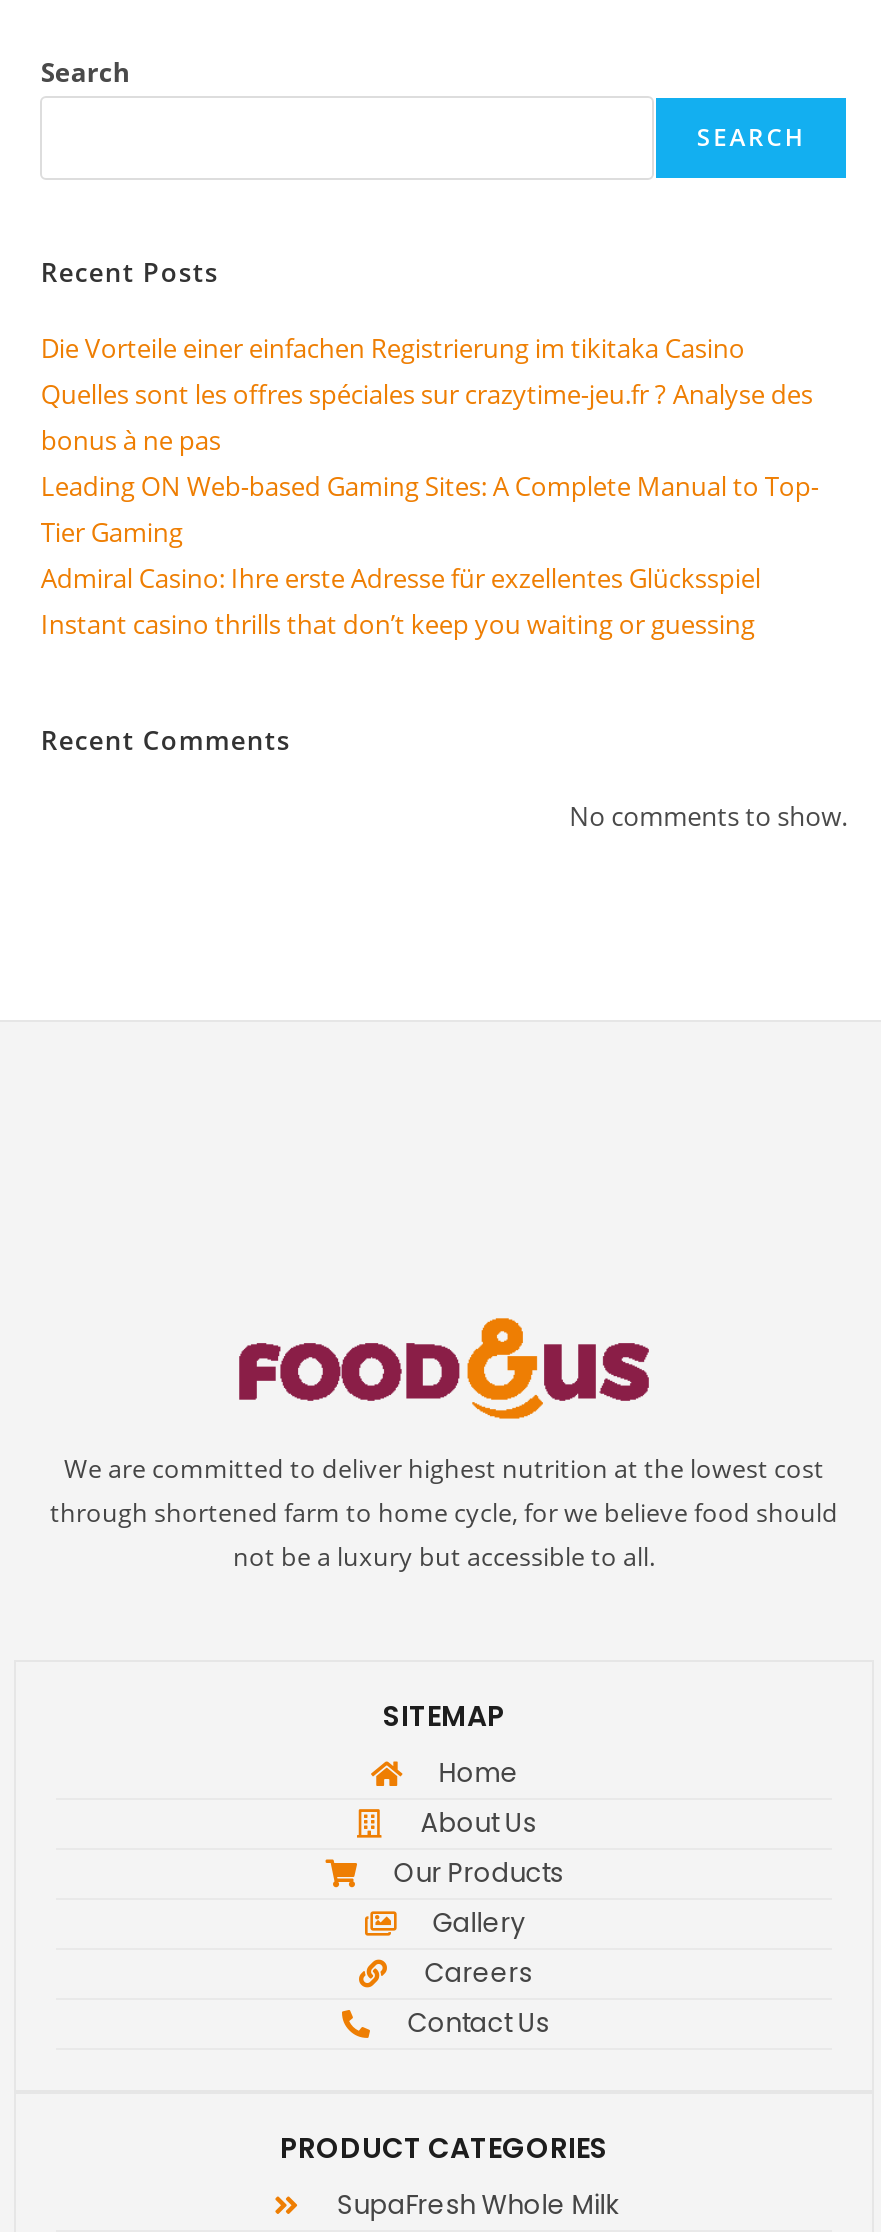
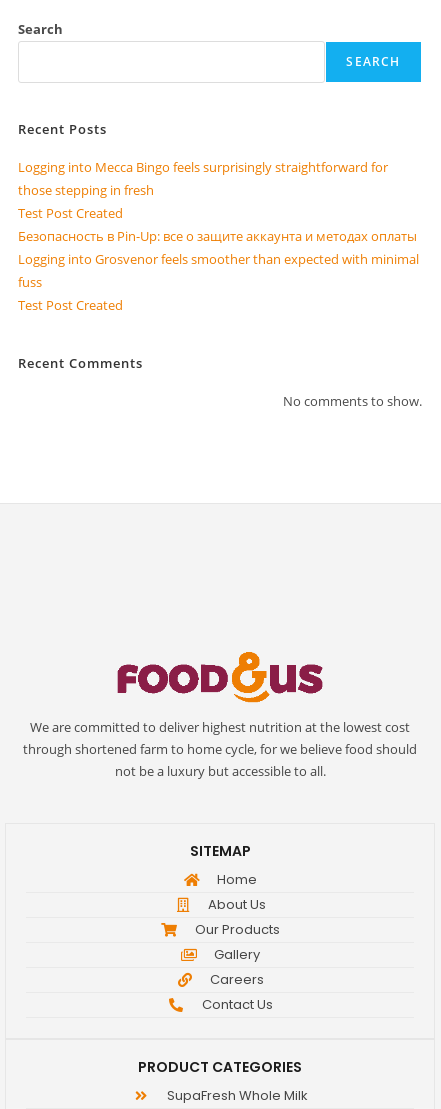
- Die Vorteile einer einfachen Registrierung im tikitaka Casino
- Quelles sont les offres spéciales sur crazytime-jeu.fr ? Analyse des
- bonus à ne pas
- Leading ON Web-based Gaming Sites: A Complete Manual to Top-
- Tier Gaming
- Admiral Casino: Ihre erste Adresse für exzellentes Glücksspiel
- Instant casino thrills that don’t keep you waiting or guessing
+ Logging into Mecca Bingo feels surprisingly straightforward for
+ those stepping in fresh
+ Test Post Created
+ Безопасность в Pin-Up: все о защите аккаунта и методах оплаты
+ Logging into Grosvenor feels smoother than expected with minimal
+ fuss
+ Test Post Created
